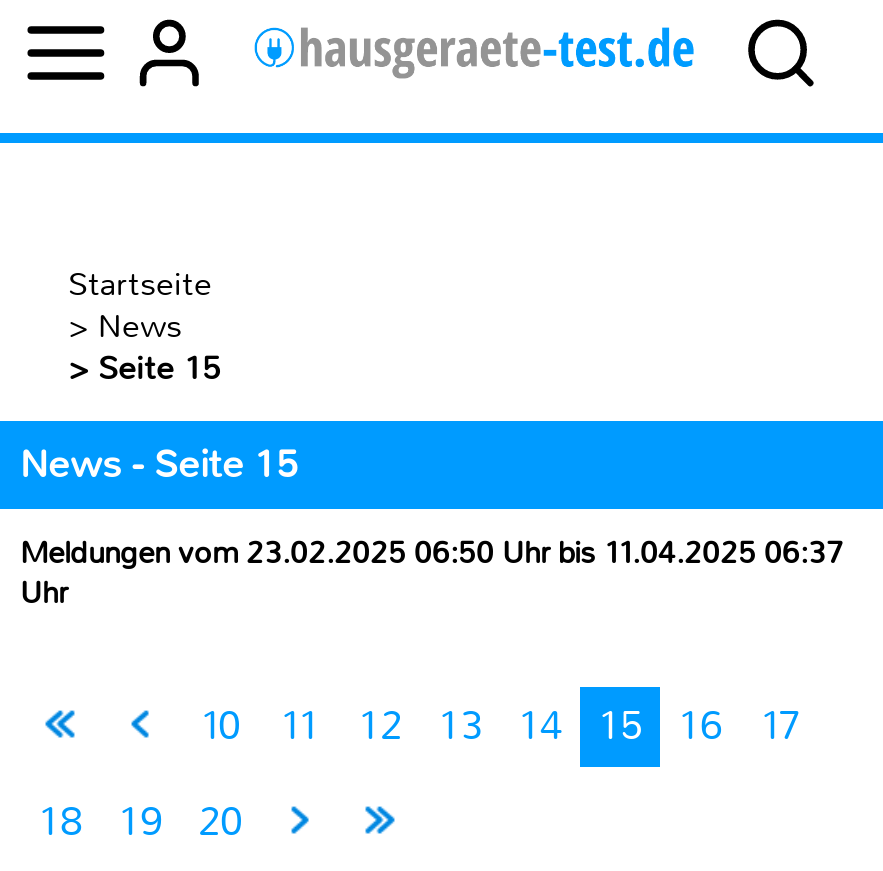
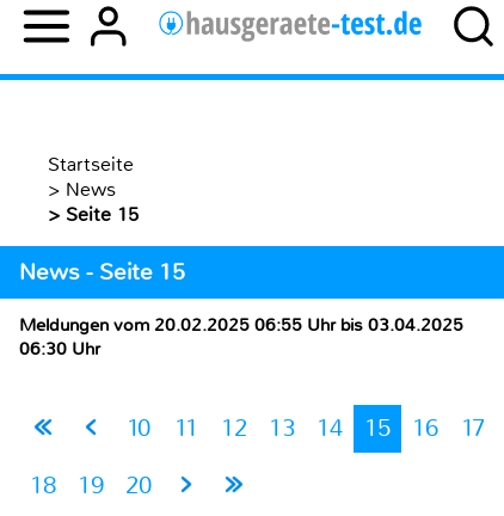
- Meldungen vom 23.02.2025 06:50 Uhr bis 11.04.2025 06:37
- Uhr
+ Meldungen vom 20.02.2025 06:55 Uhr bis 03.04.2025
+ 06:30 Uhr
